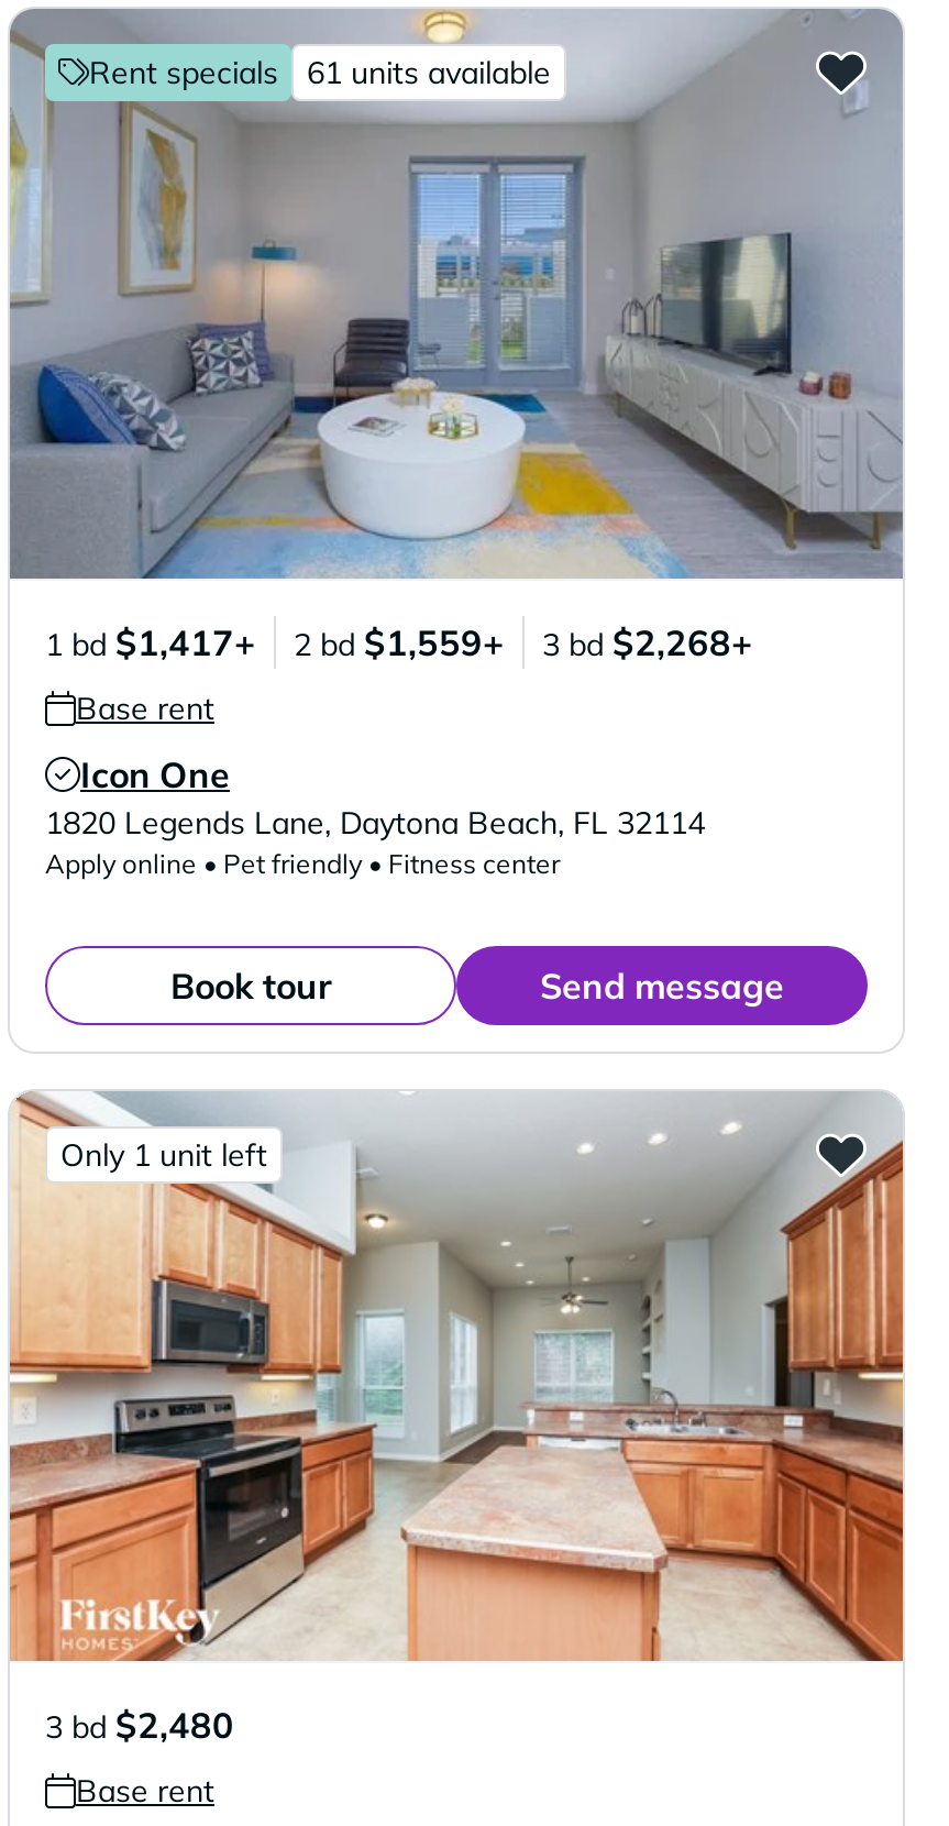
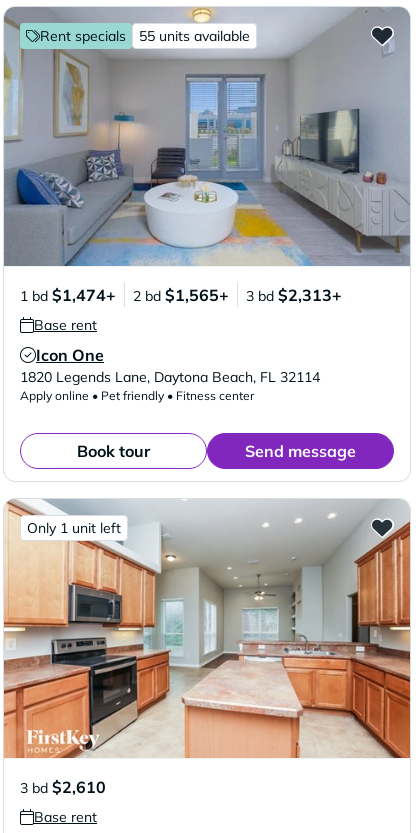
- 61 units available
+ 55 units available

- 1 bd $1,417+
+ 1 bd $1,474+

- 2 bd $1,559+
+ 2 bd $1,565+

- 3 bd $2,268+
+ 3 bd $2,313+

- 3 bd $2,480
+ 3 bd $2,610
